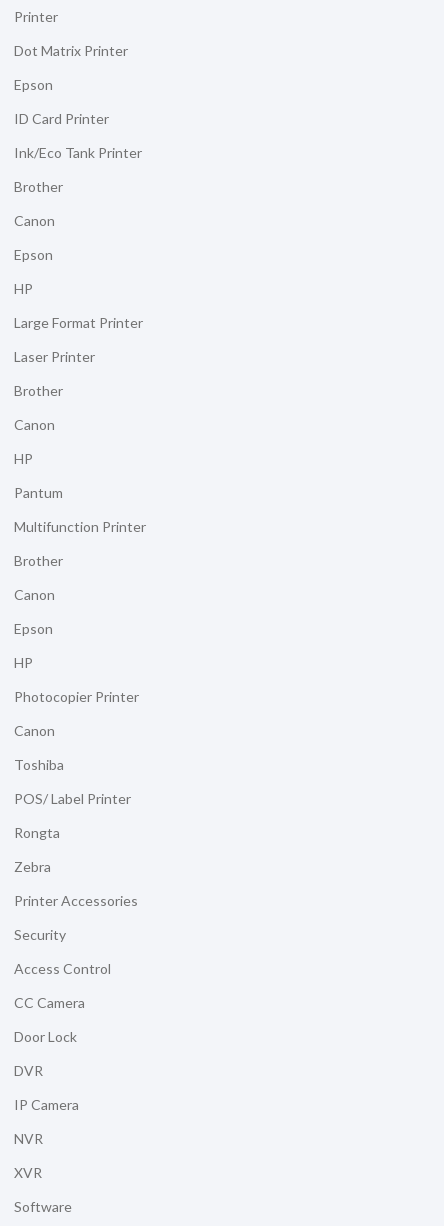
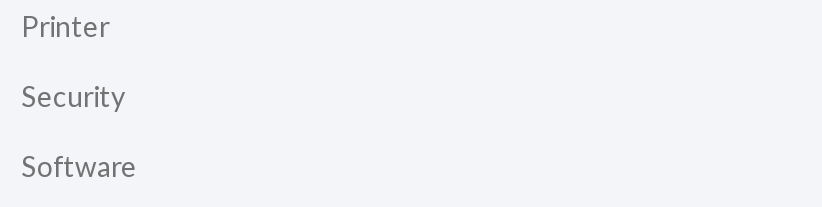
- Dot Matrix Printer
- Epson
- ID Card Printer
- Ink/Eco Tank Printer
- Brother
- Canon
- Epson
- HP
- Large Format Printer
- Laser Printer
- Brother
- Canon
- HP
- Pantum
- Multifunction Printer
- Brother
- Canon
- Epson
- HP
- Photocopier Printer
- Canon
- Toshiba
- POS/ Label Printer
- Rongta
- Zebra
- Printer Accessories

- Access Control
- CC Camera
- Door Lock
- DVR
- IP Camera
- NVR
- XVR
